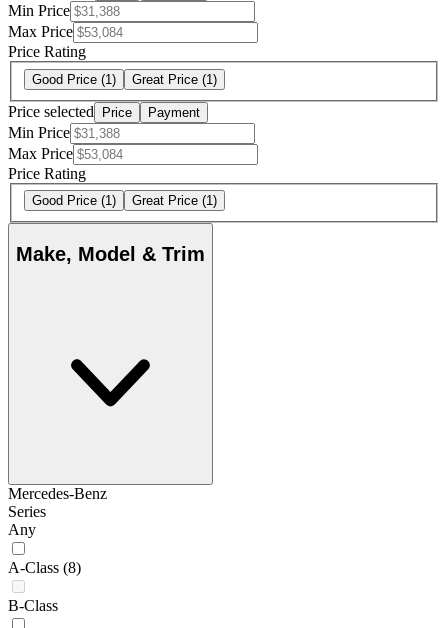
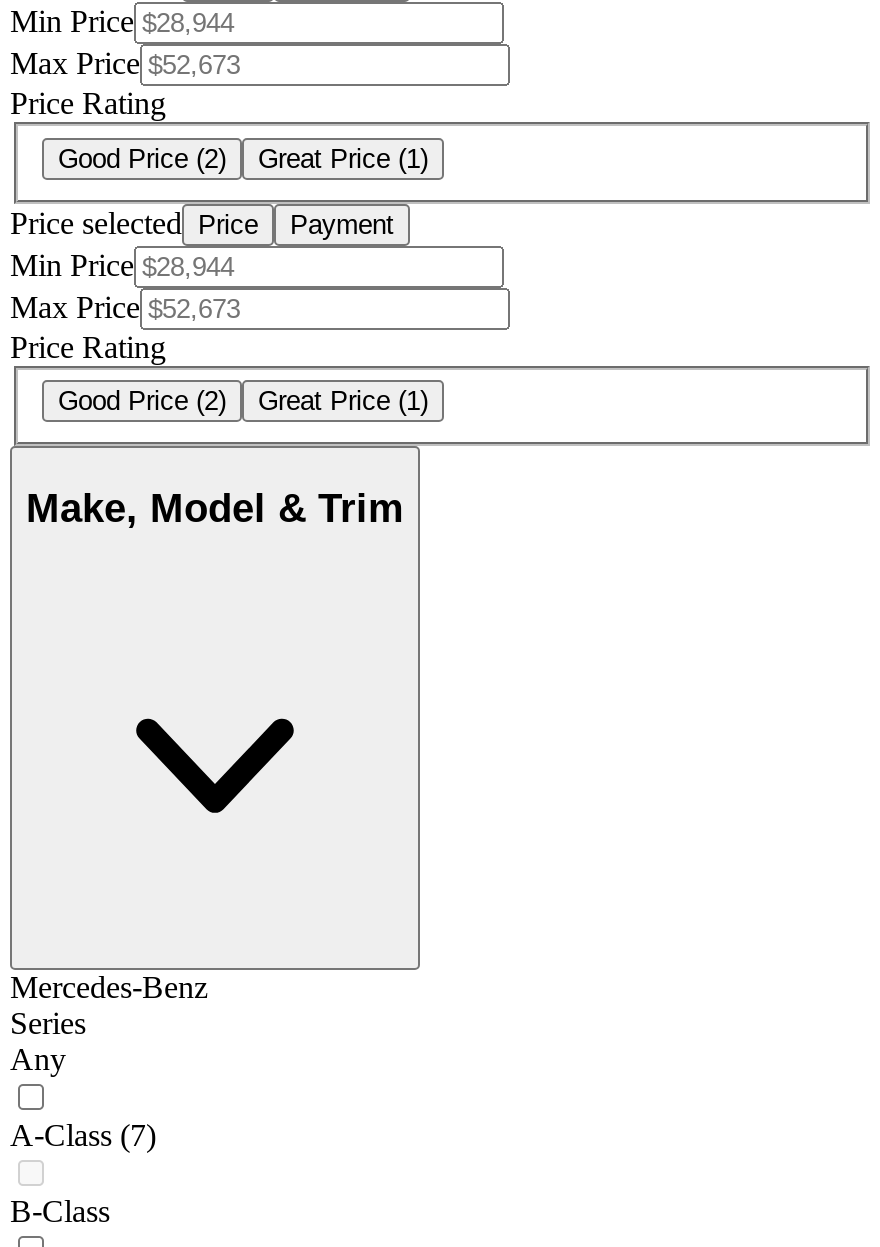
- Good Price (1) Great Price (1)
+ Good Price (2) Great Price (1)

- Good Price (1) Great Price (1)
+ Good Price (2) Great Price (1)

- A-Class (8)
+ A-Class (7)
